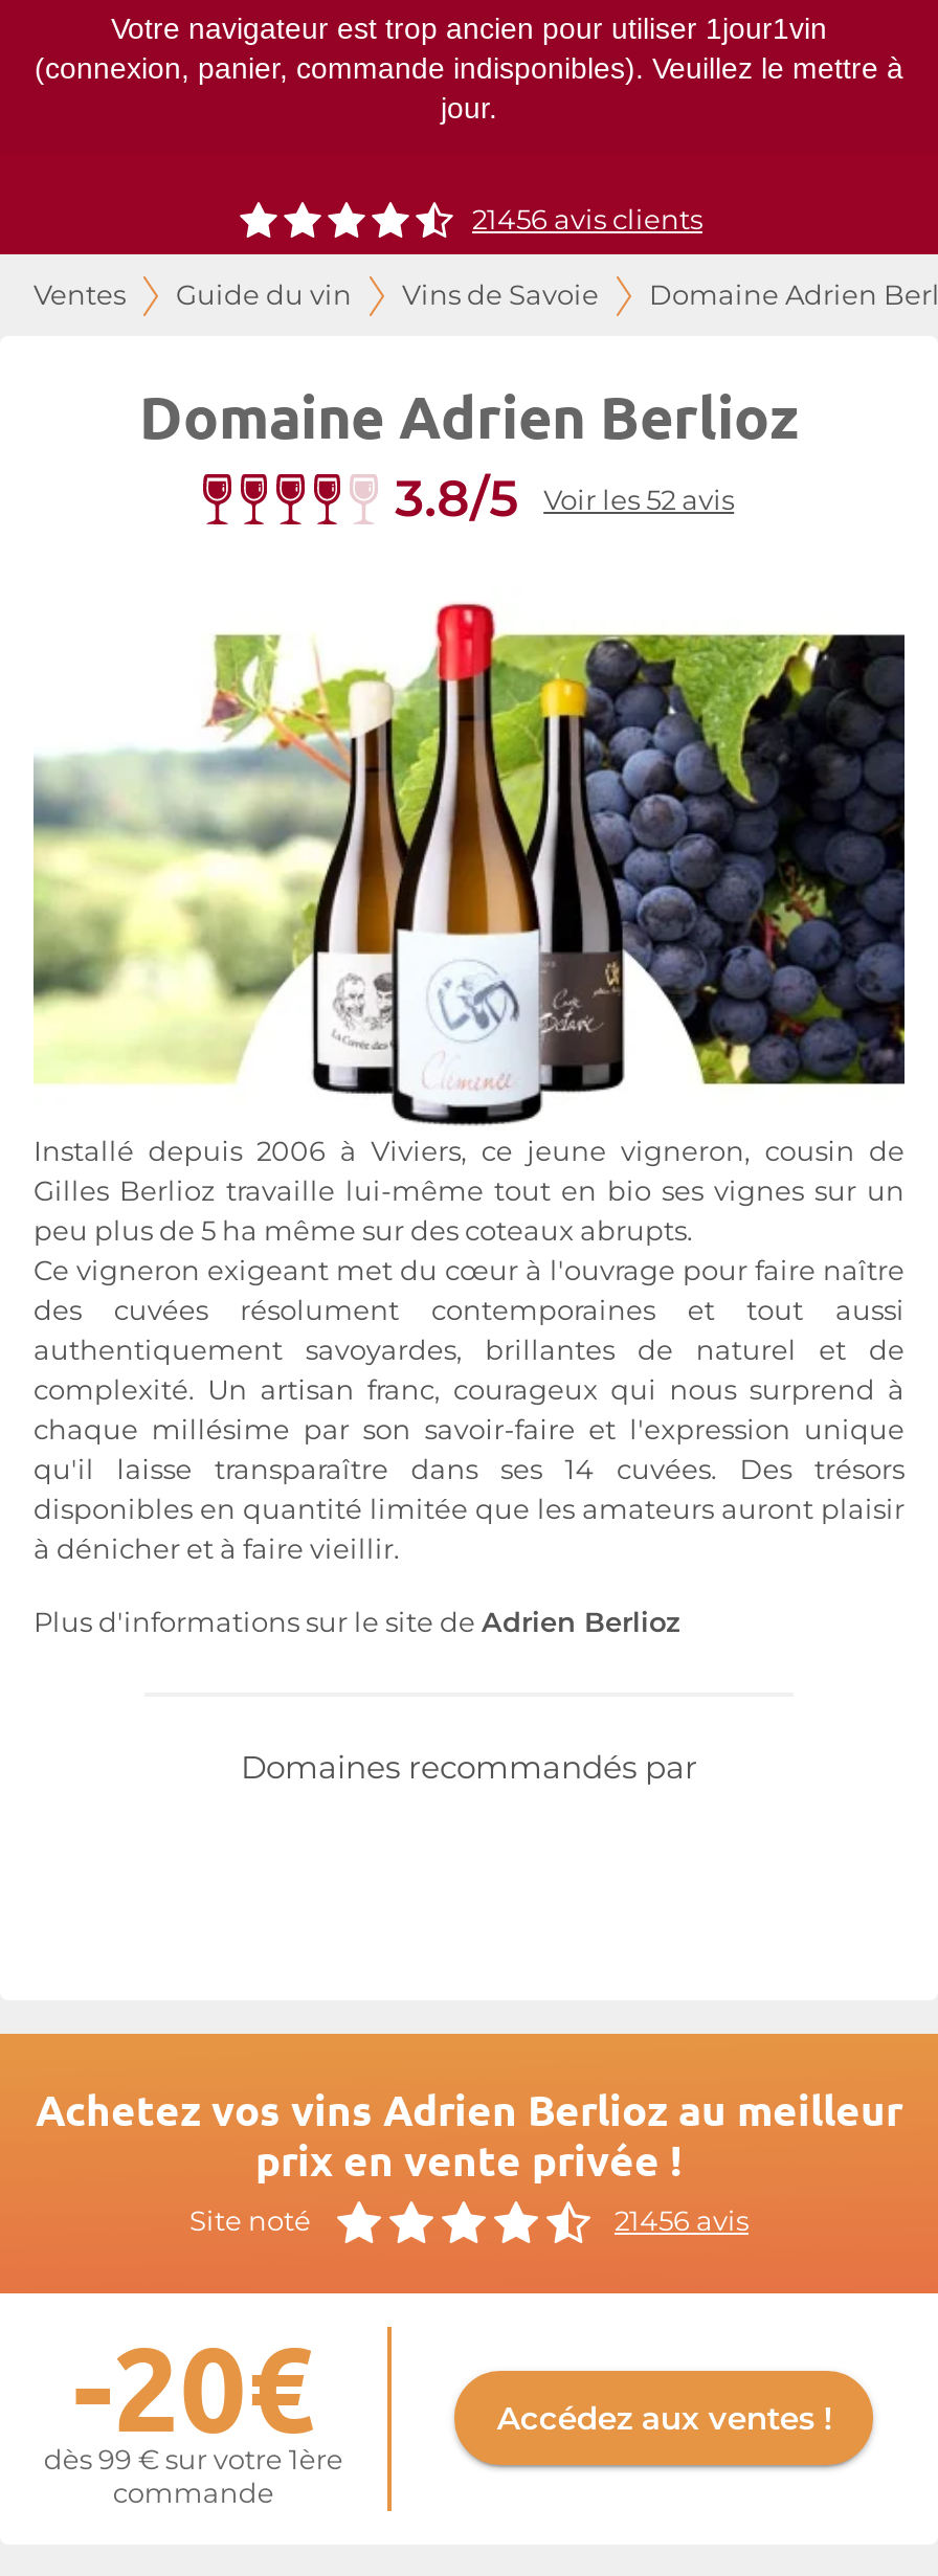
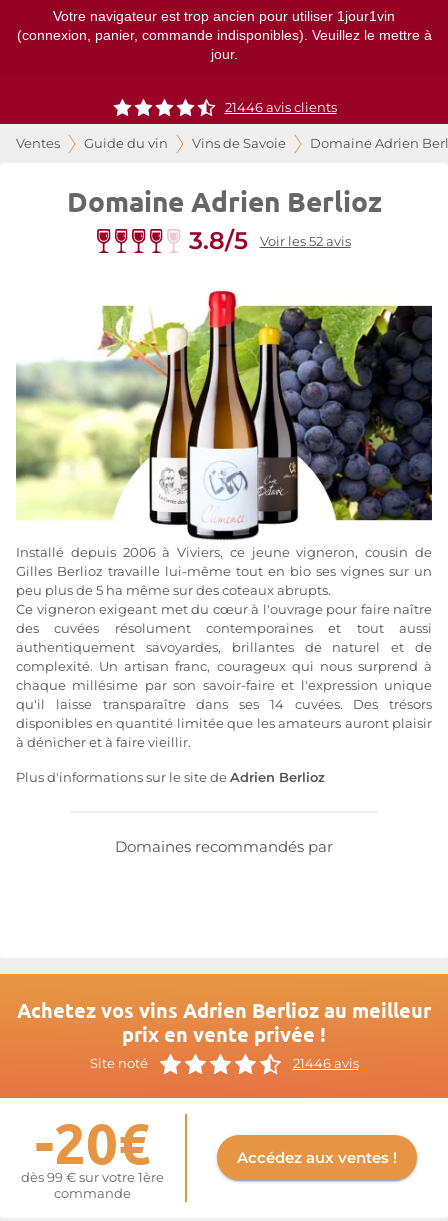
- 21456 avis clients
+ 21446 avis clients

- 21456 avis
+ 21446 avis
